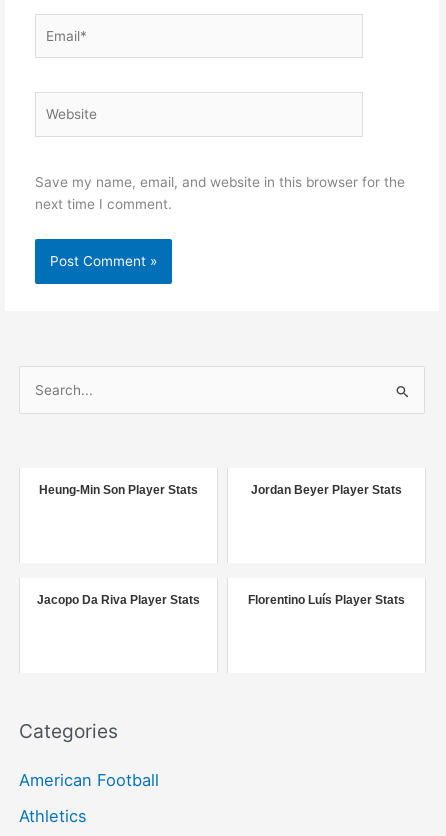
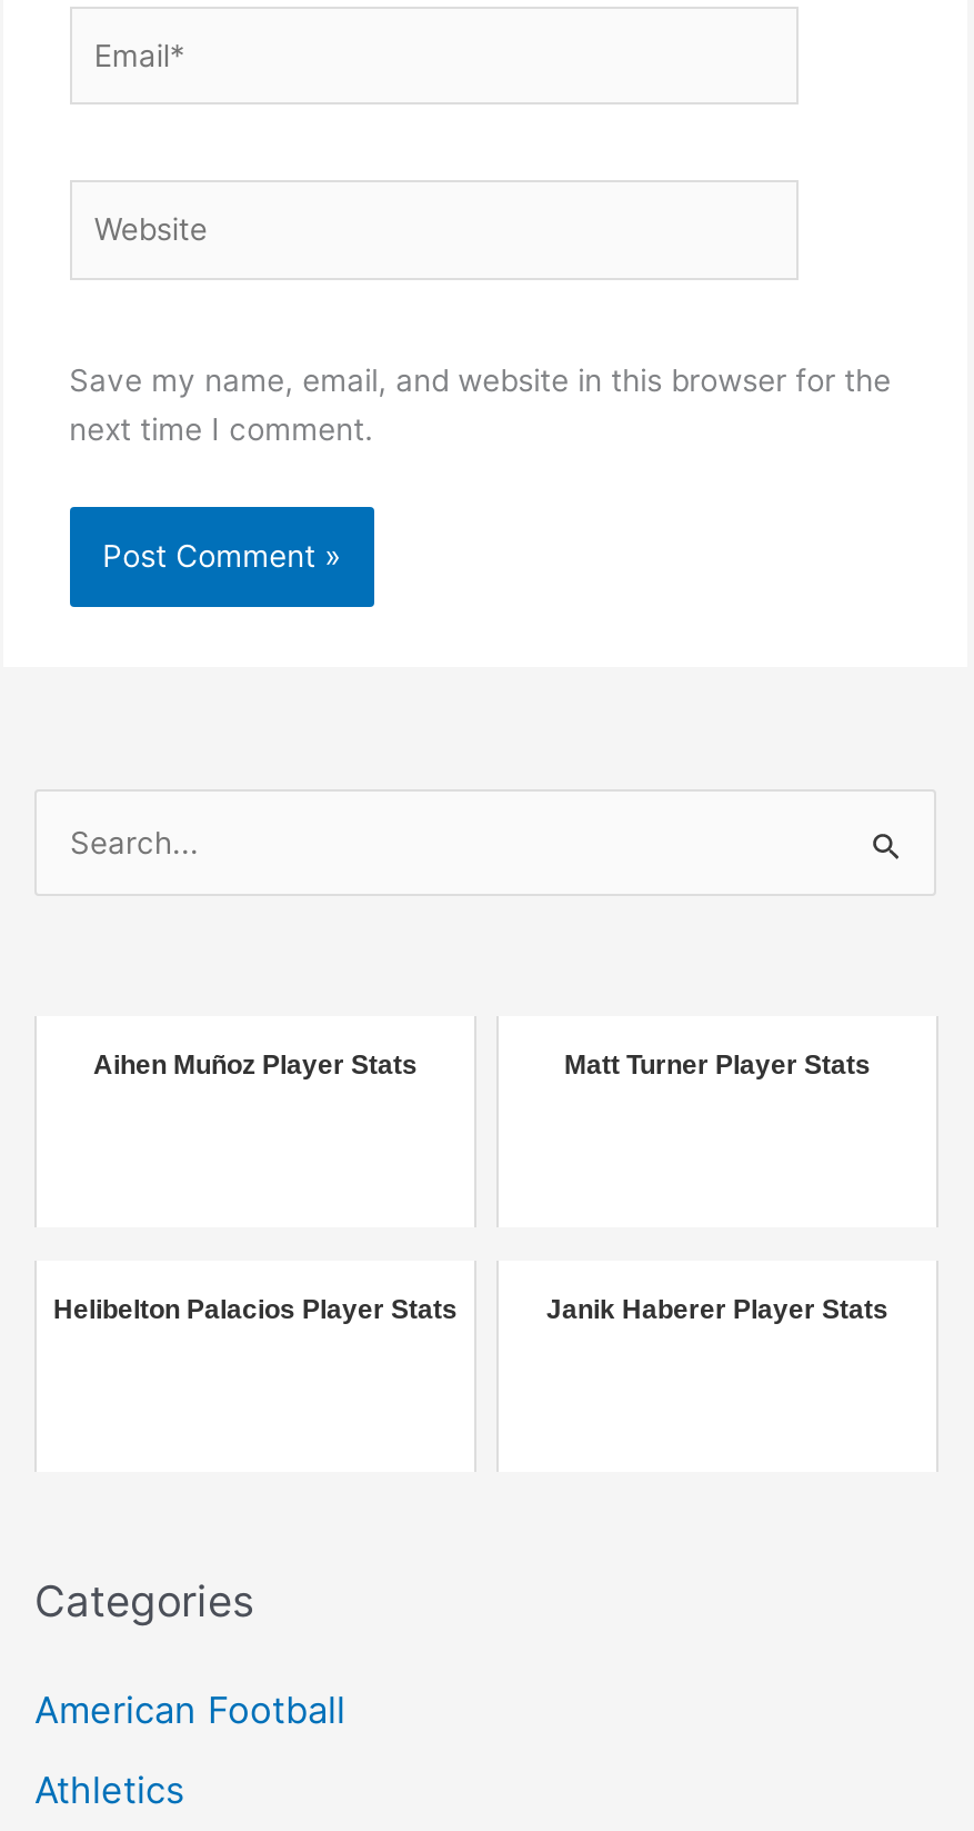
- Heung-Min Son Player Stats
- Jordan Beyer Player Stats
+ Aihen Muñoz Player Stats
+ Matt Turner Player Stats

- Jacopo Da Riva Player Stats
- Florentino Luís Player Stats
+ Helibelton Palacios Player Stats
+ Janik Haberer Player Stats
